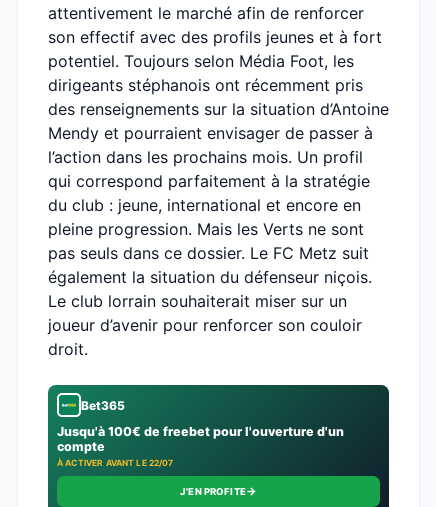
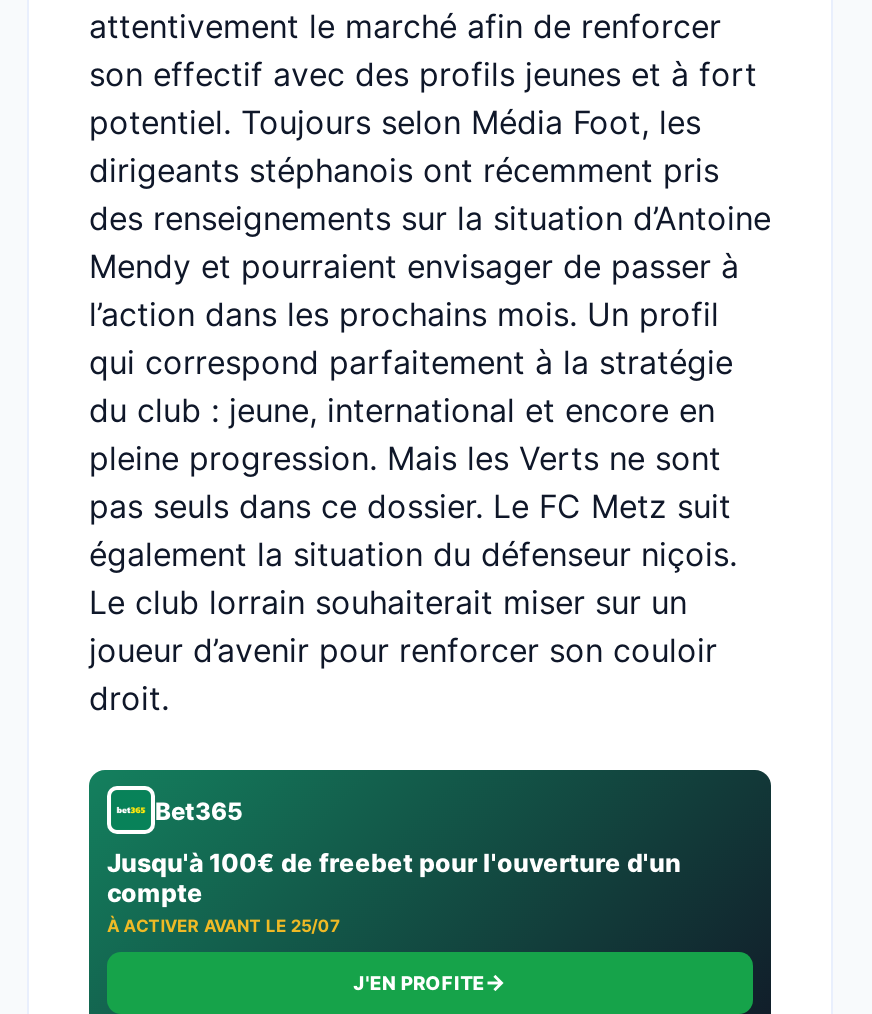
- À ACTIVER AVANT LE 22/07
+ À ACTIVER AVANT LE 25/07
